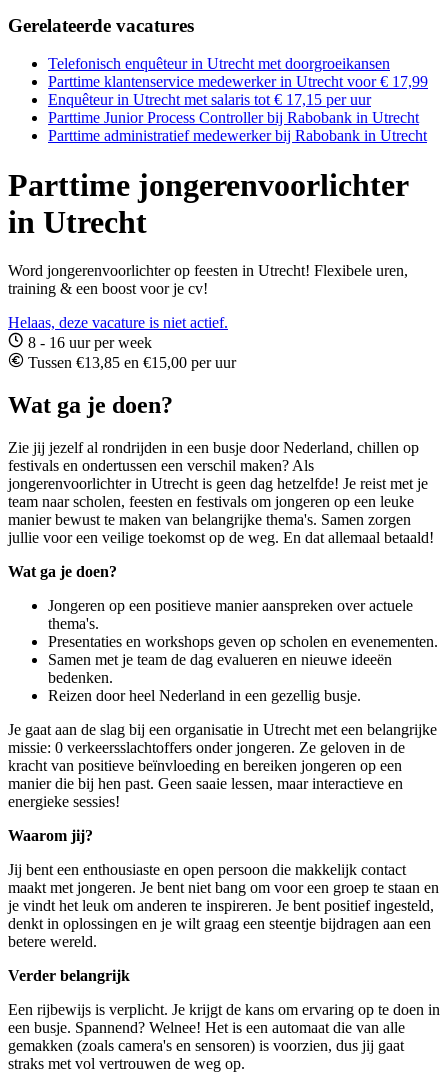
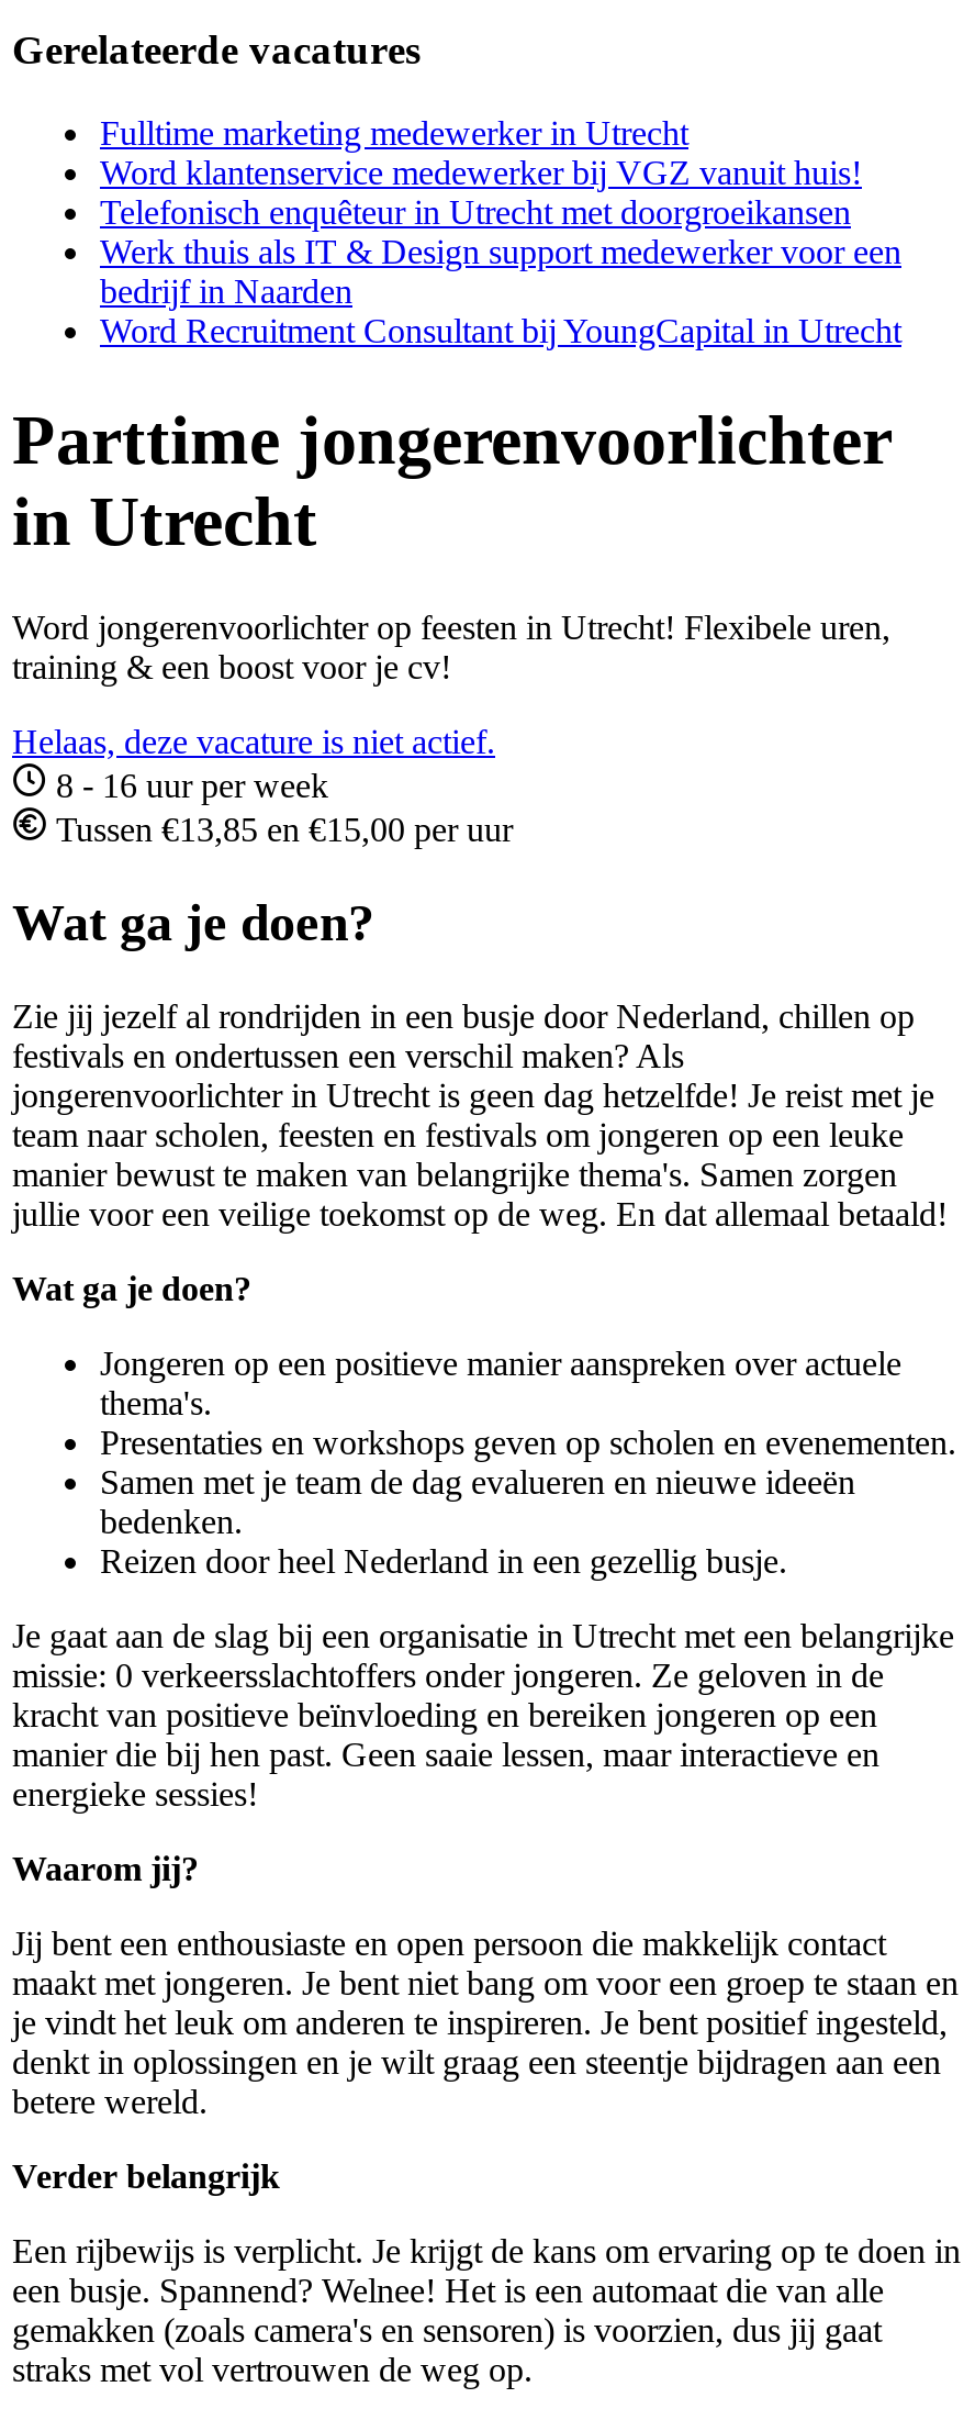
+ Fulltime marketing medewerker in Utrecht
+ Word klantenservice medewerker bij VGZ vanuit huis!

moved down: Telefonisch enquêteur in Utrecht met doorgroeikansen

- Parttime klantenservice medewerker in Utrecht voor € 17,99
- Enquêteur in Utrecht met salaris tot € 17,15 per uur
- Parttime Junior Process Controller bij Rabobank in Utrecht
- Parttime administratief medewerker bij Rabobank in Utrecht
+ Werk thuis als IT & Design support medewerker voor een
+ bedrijf in Naarden
+ Word Recruitment Consultant bij YoungCapital in Utrecht
